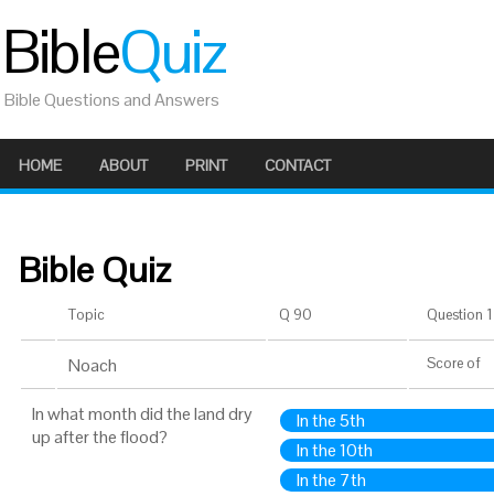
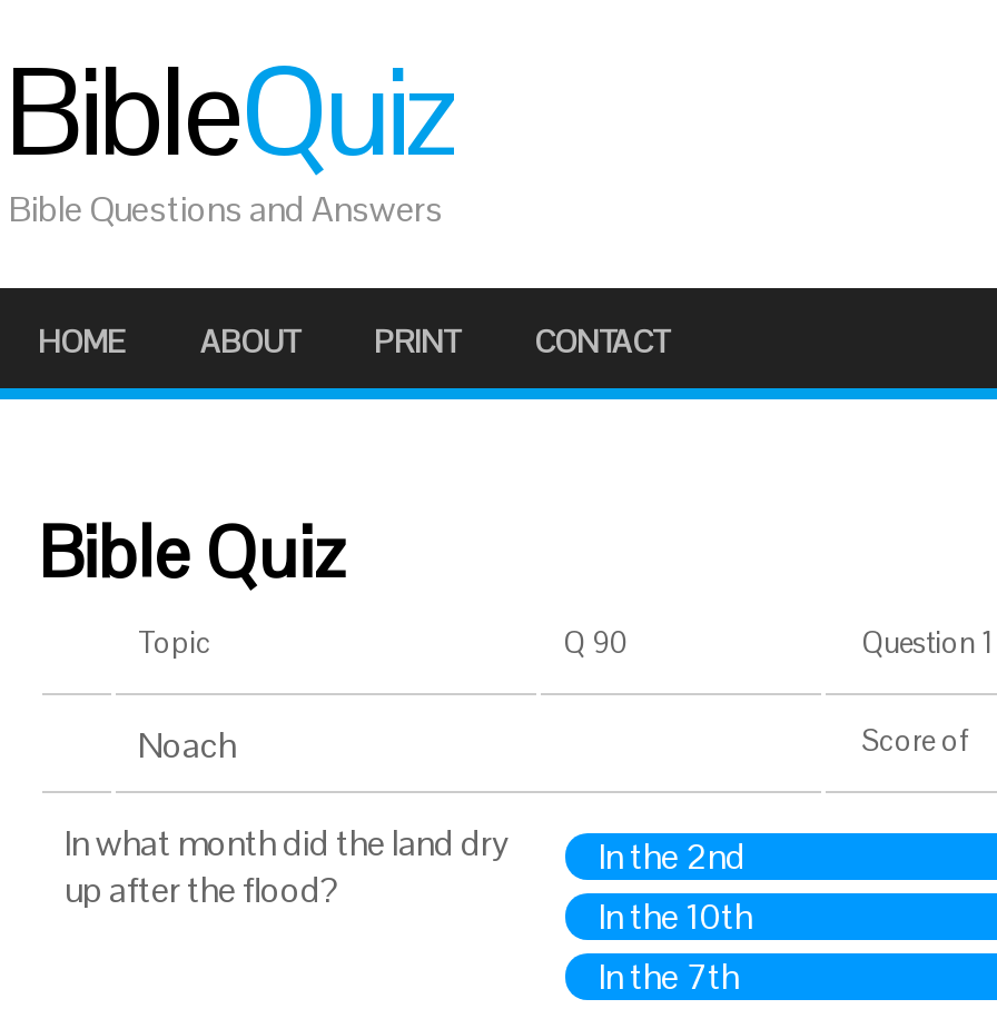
- In what month did the land dry In the 5th
+ In what month did the land dry In the 2nd
